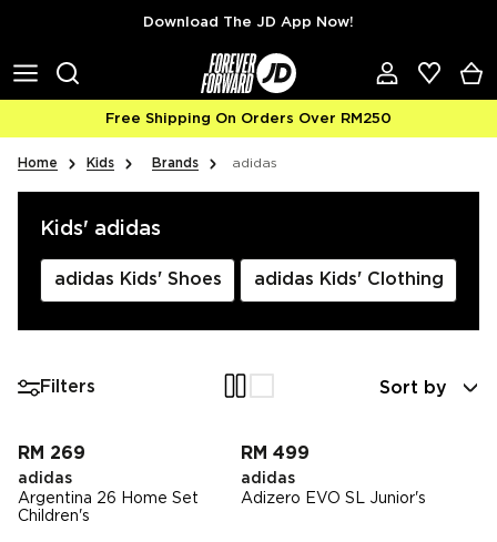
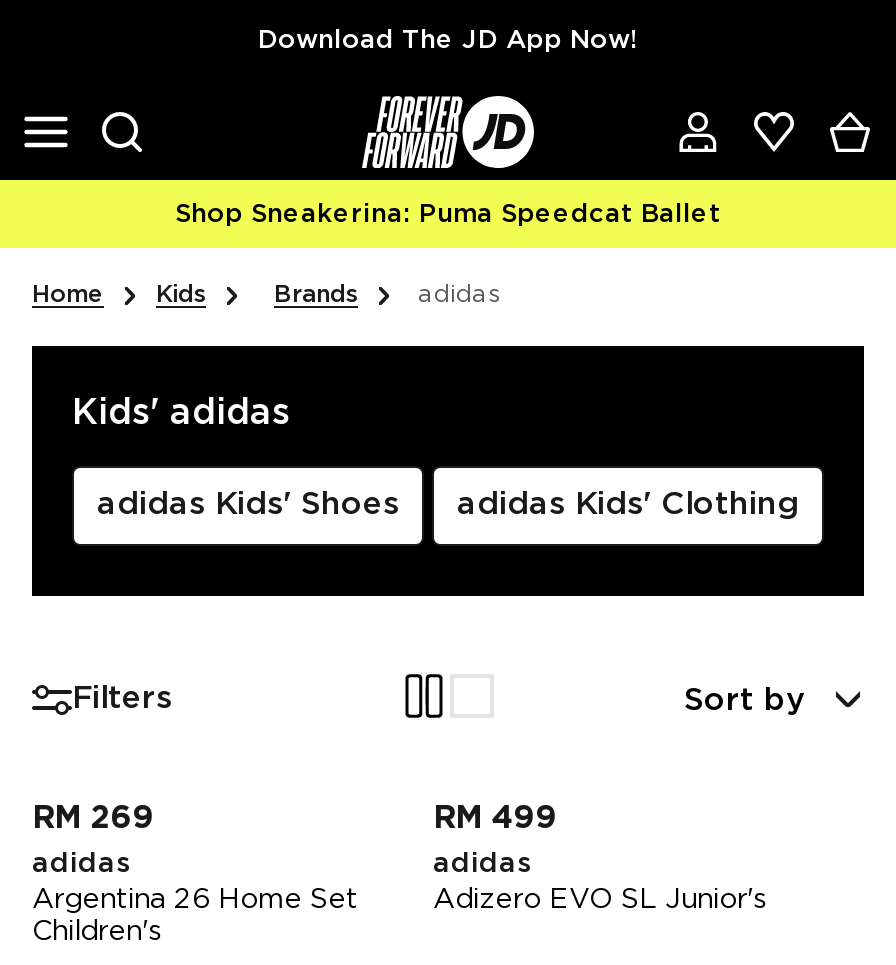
- Free Shipping On Orders Over RM250
+ Shop Sneakerina: Puma Speedcat Ballet
